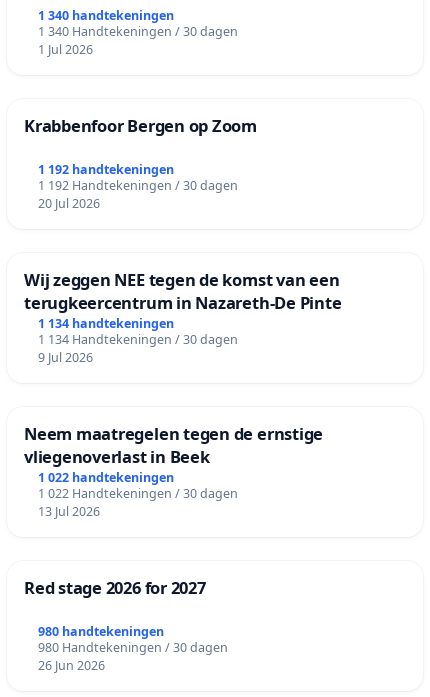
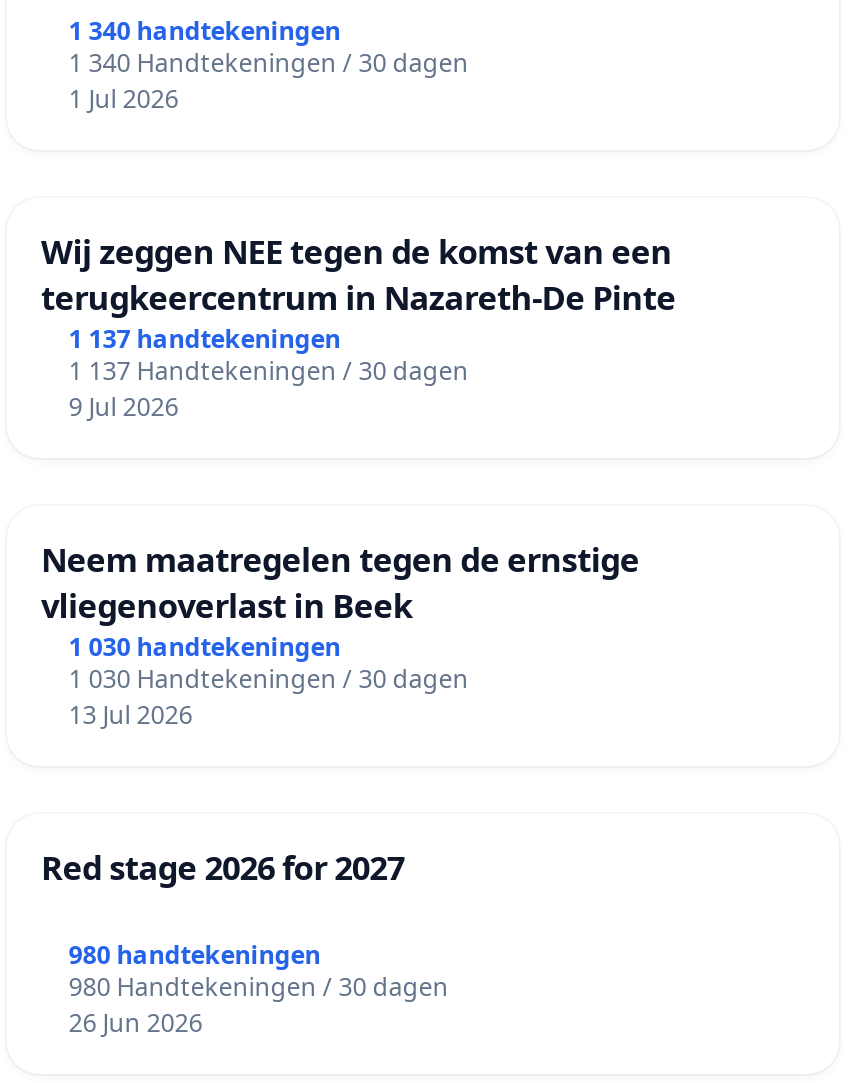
- Krabbenfoor Bergen op Zoom
- 1 192 handtekeningen
- 1 192 Handtekeningen / 30 dagen
- 20 Jul 2026

- 1 134 handtekeningen
+ 1 137 handtekeningen

- 1 134 Handtekeningen / 30 dagen
+ 1 137 Handtekeningen / 30 dagen

- 1 022 handtekeningen
+ 1 030 handtekeningen

- 1 022 Handtekeningen / 30 dagen
+ 1 030 Handtekeningen / 30 dagen
